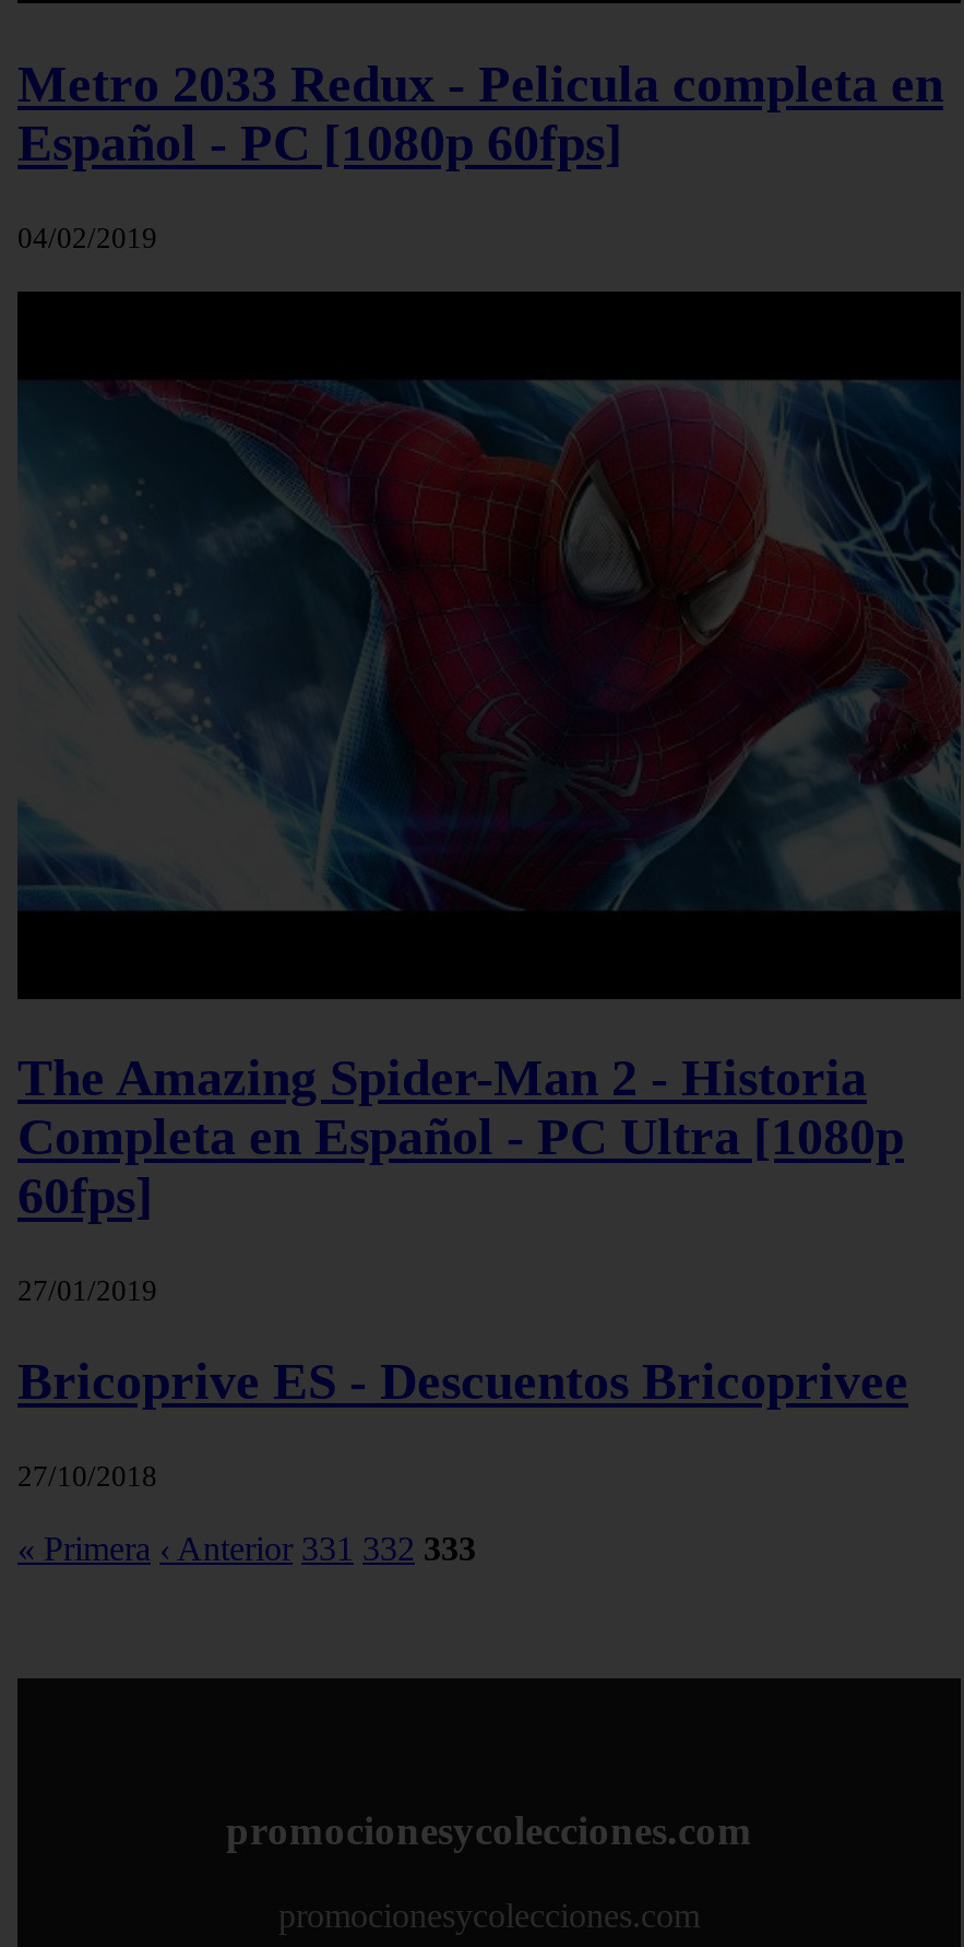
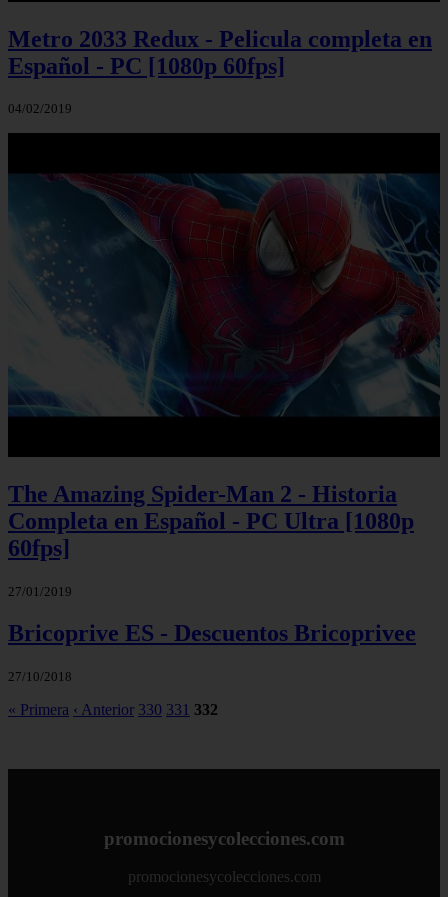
- « Primera ‹ Anterior 331 332 333
+ « Primera ‹ Anterior 330 331 332
